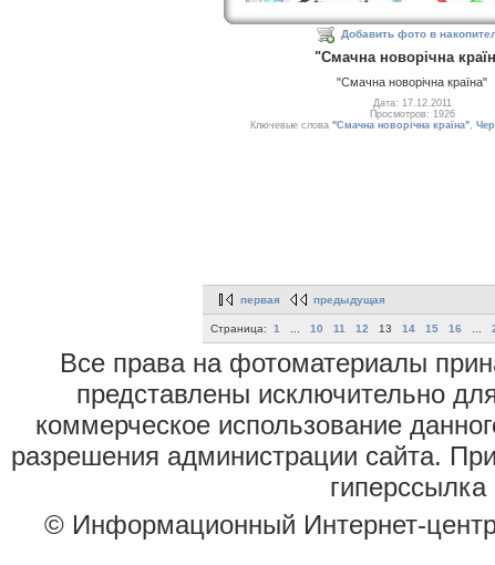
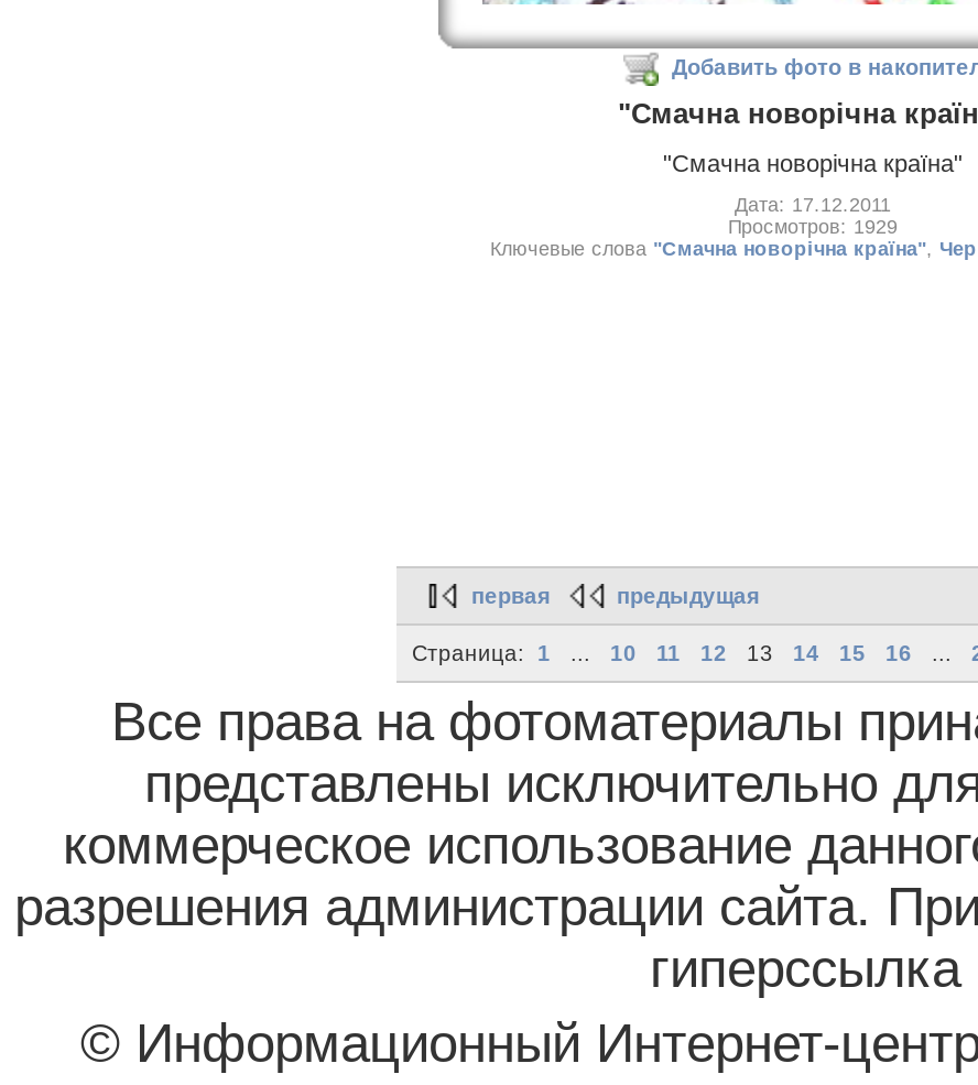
- Просмотров: 1926
+ Просмотров: 1929
